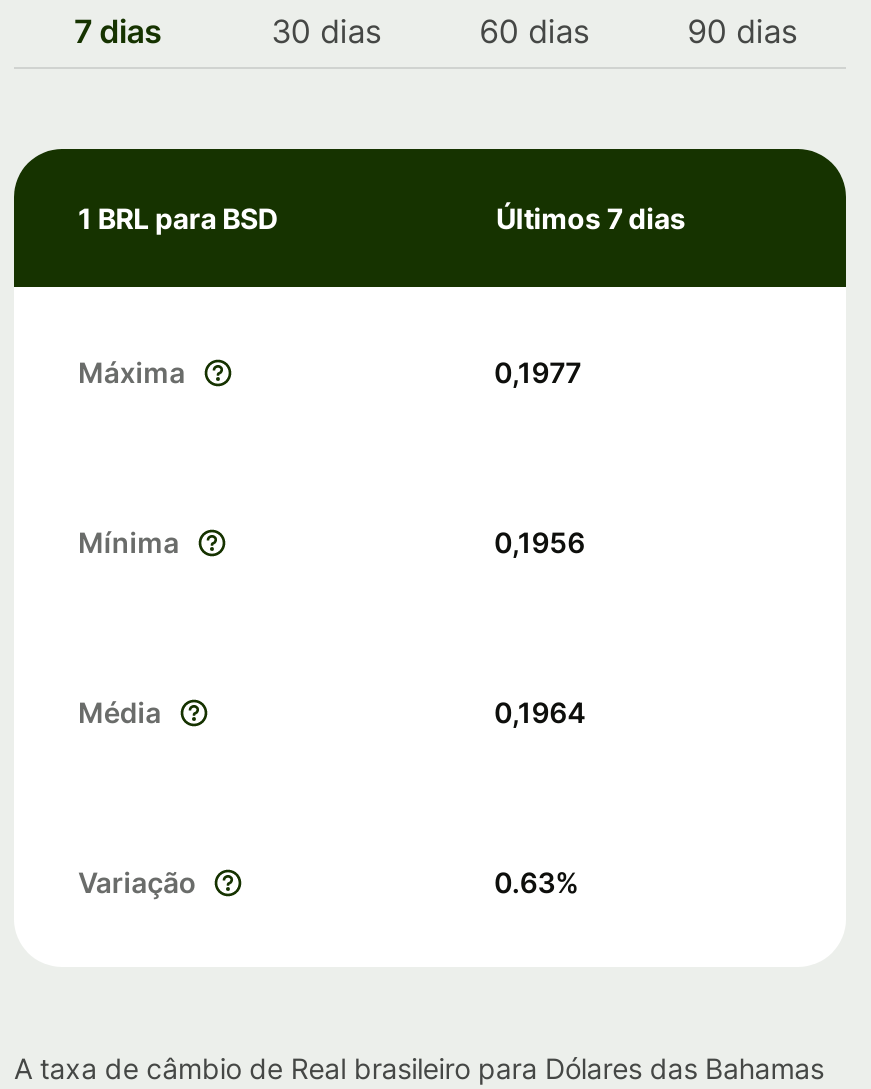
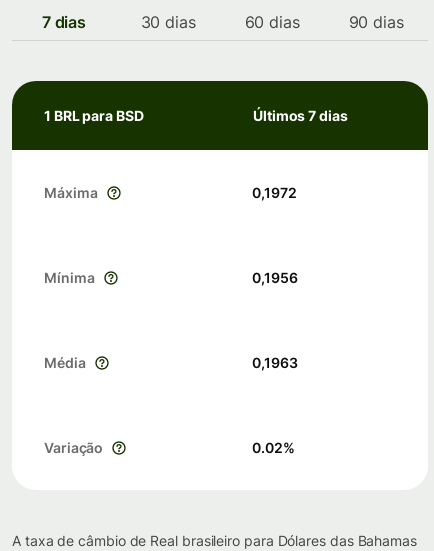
- 0,1977
+ 0,1972

- 0,1964
+ 0,1963

- 0.63%
+ 0.02%
